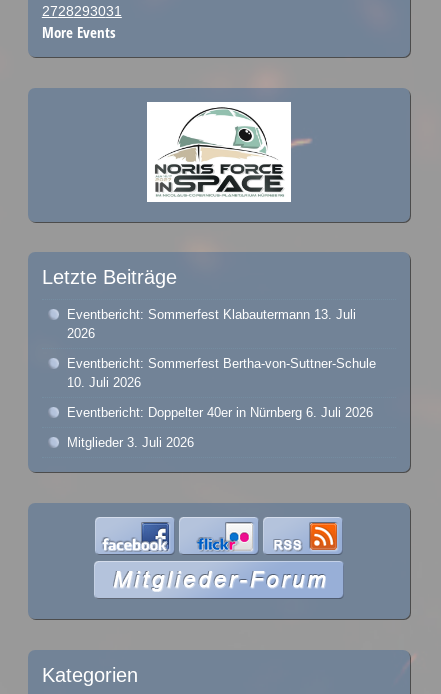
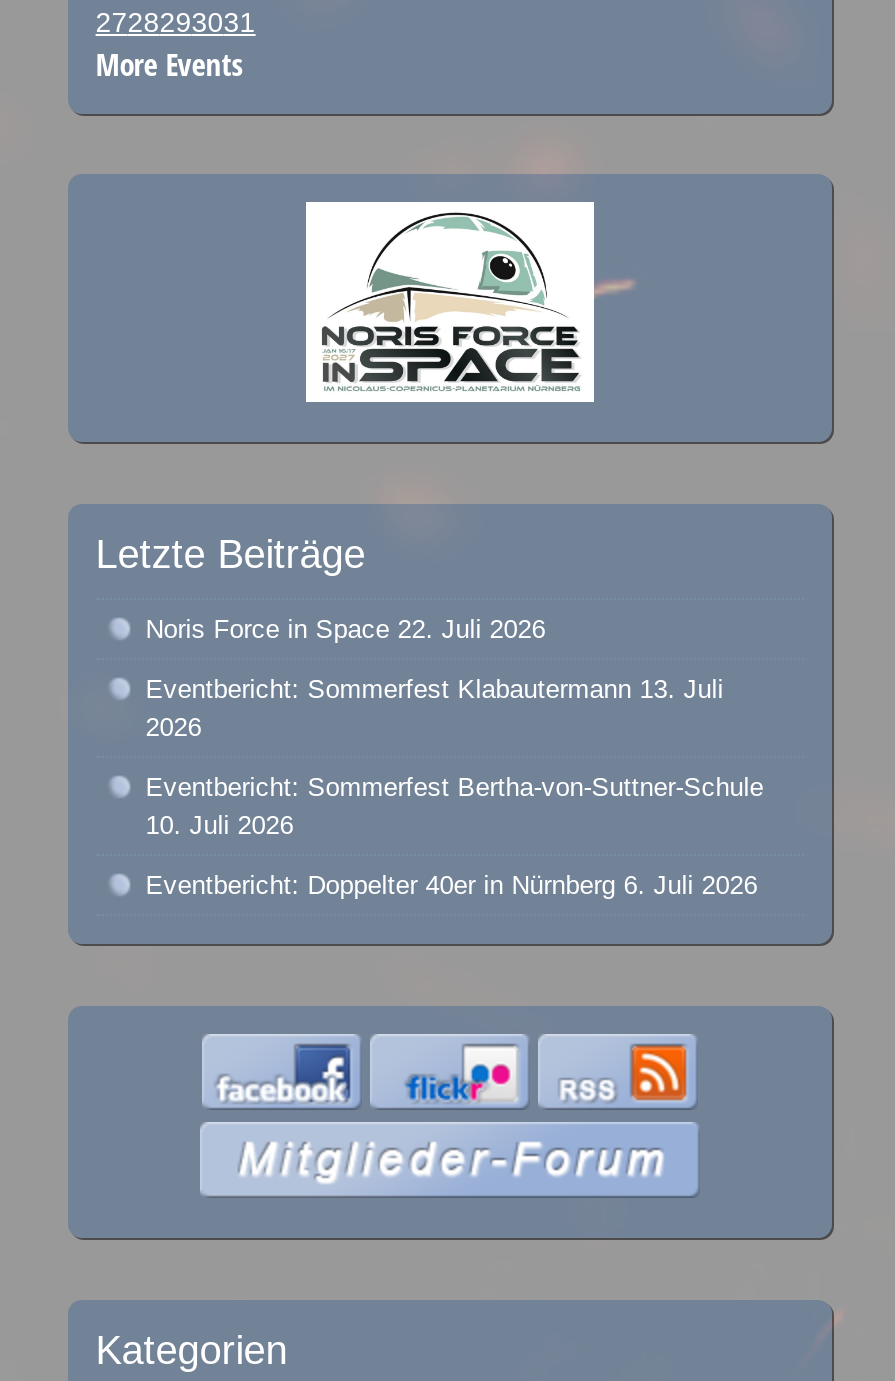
+ Noris Force in Space 22. Juli 2026

moved down: Eventbericht: Sommerfest Klabautermann 13. Juli | 2026 | Eventbericht: Sommerfest Bertha-von-Suttner-Schule | 10. Juli 2026 | Eventbericht: Doppelter 40er in Nürnberg 6. Juli 2026

- Mitglieder 3. Juli 2026
